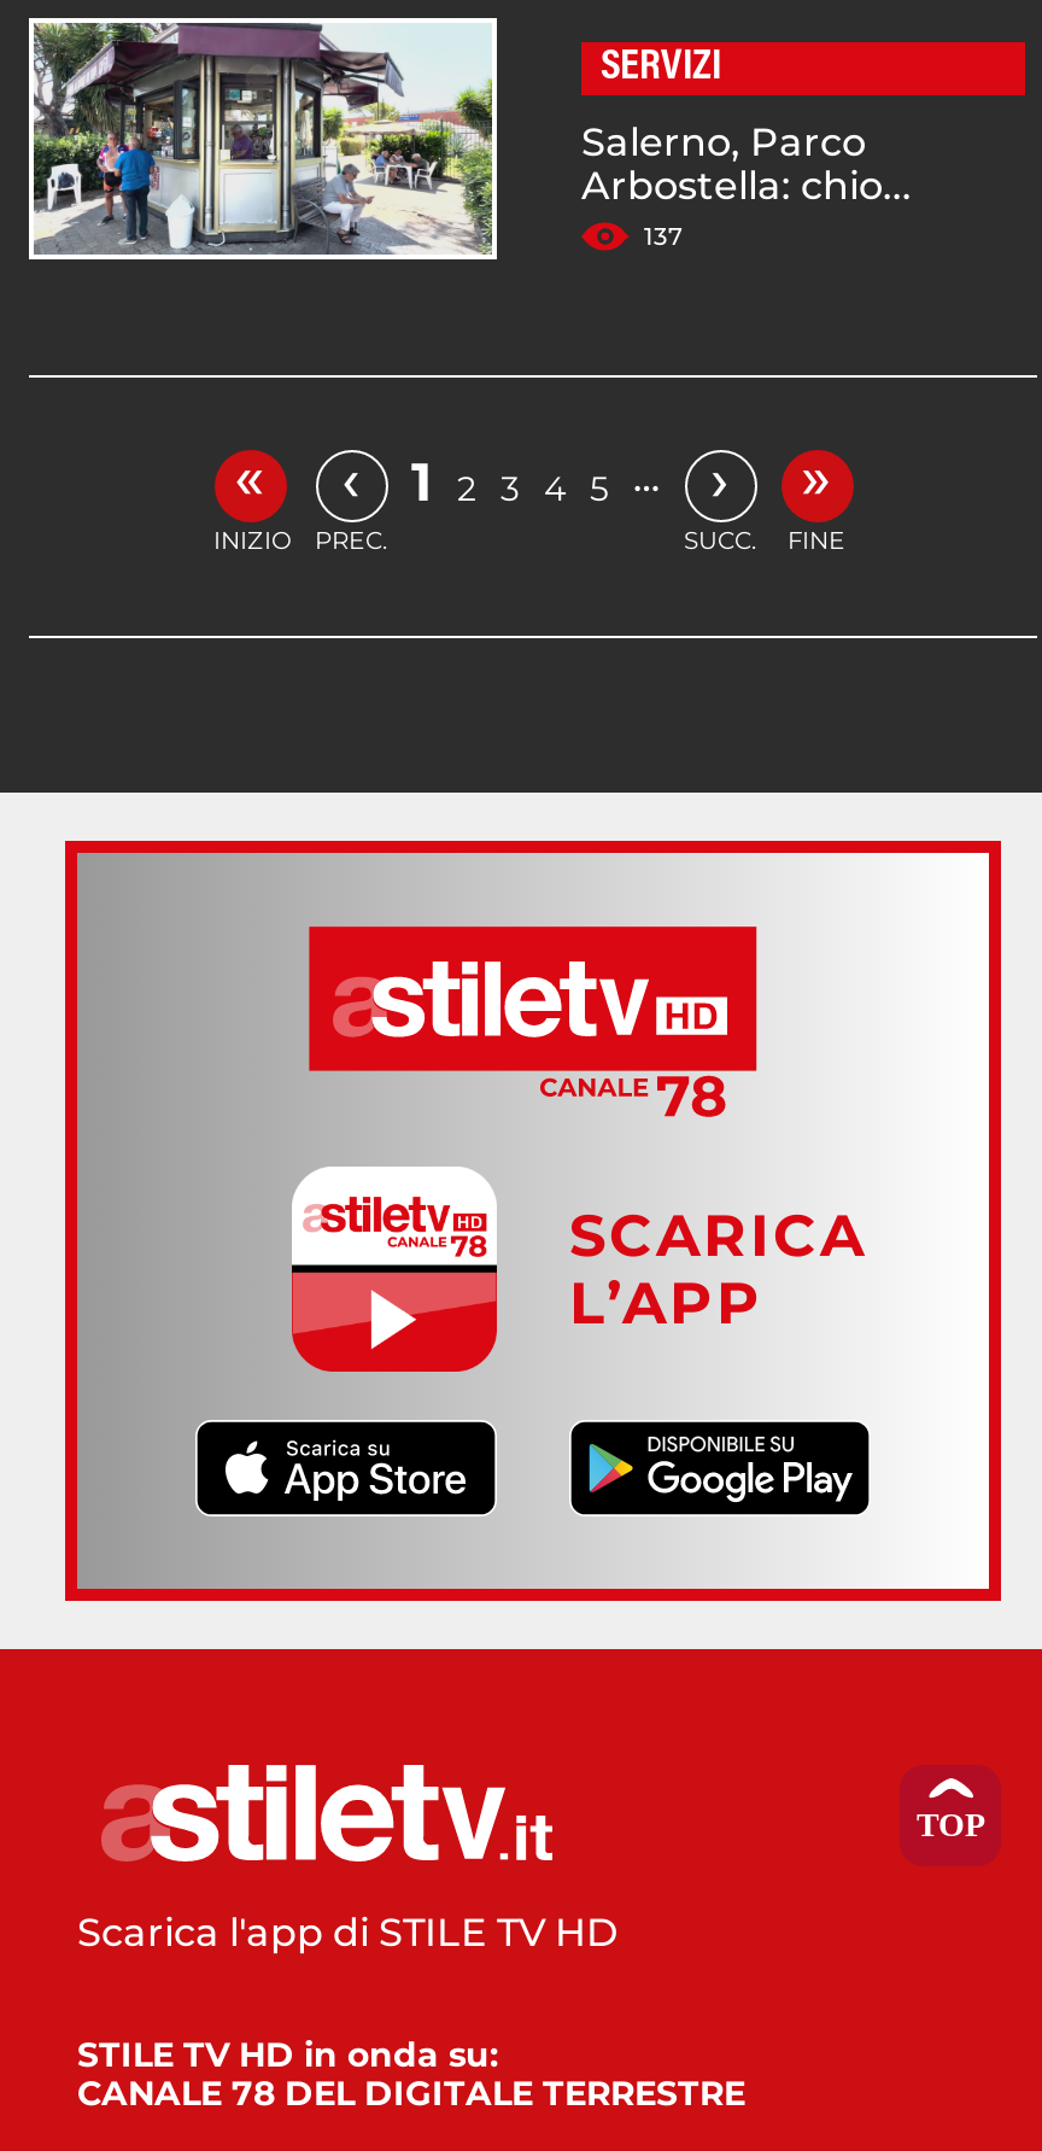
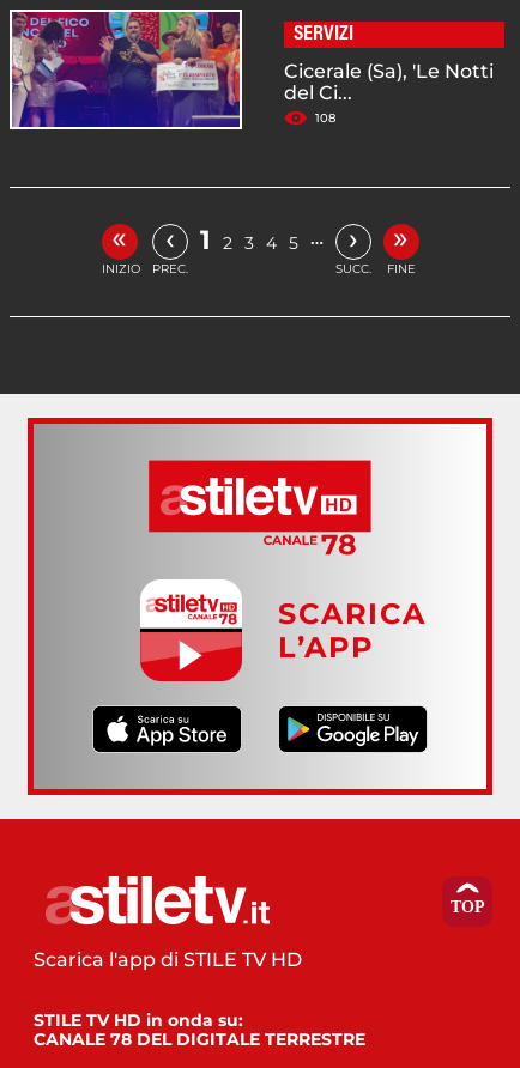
- [image]
- Salerno, Parco
- Arbostella: chio...
- 137
+ [image]
+ Cicerale (Sa), 'Le Notti
+ del Ci...
+ 108
